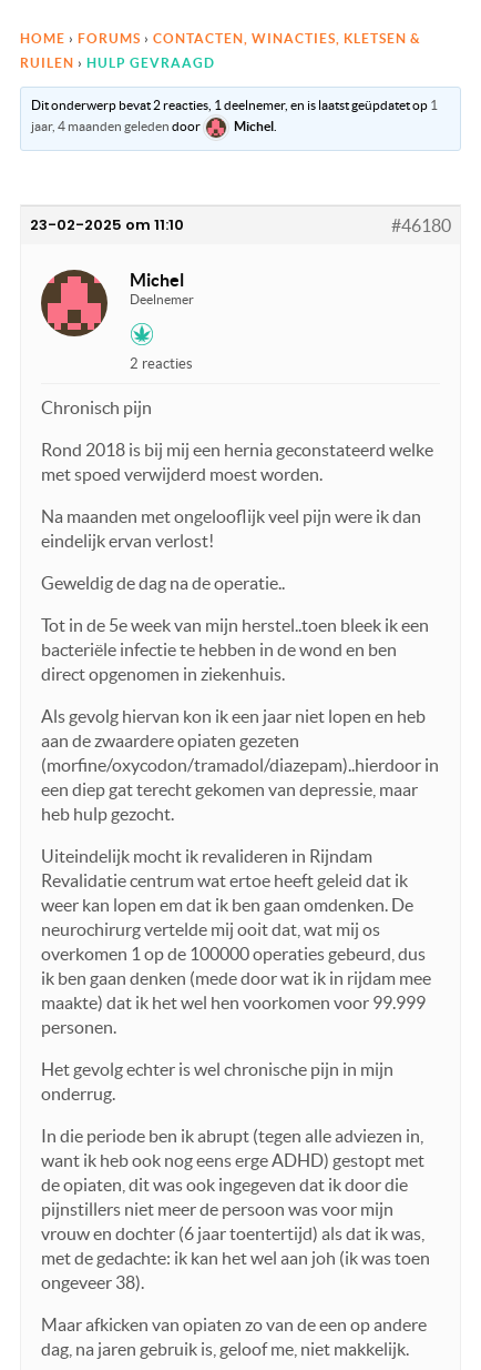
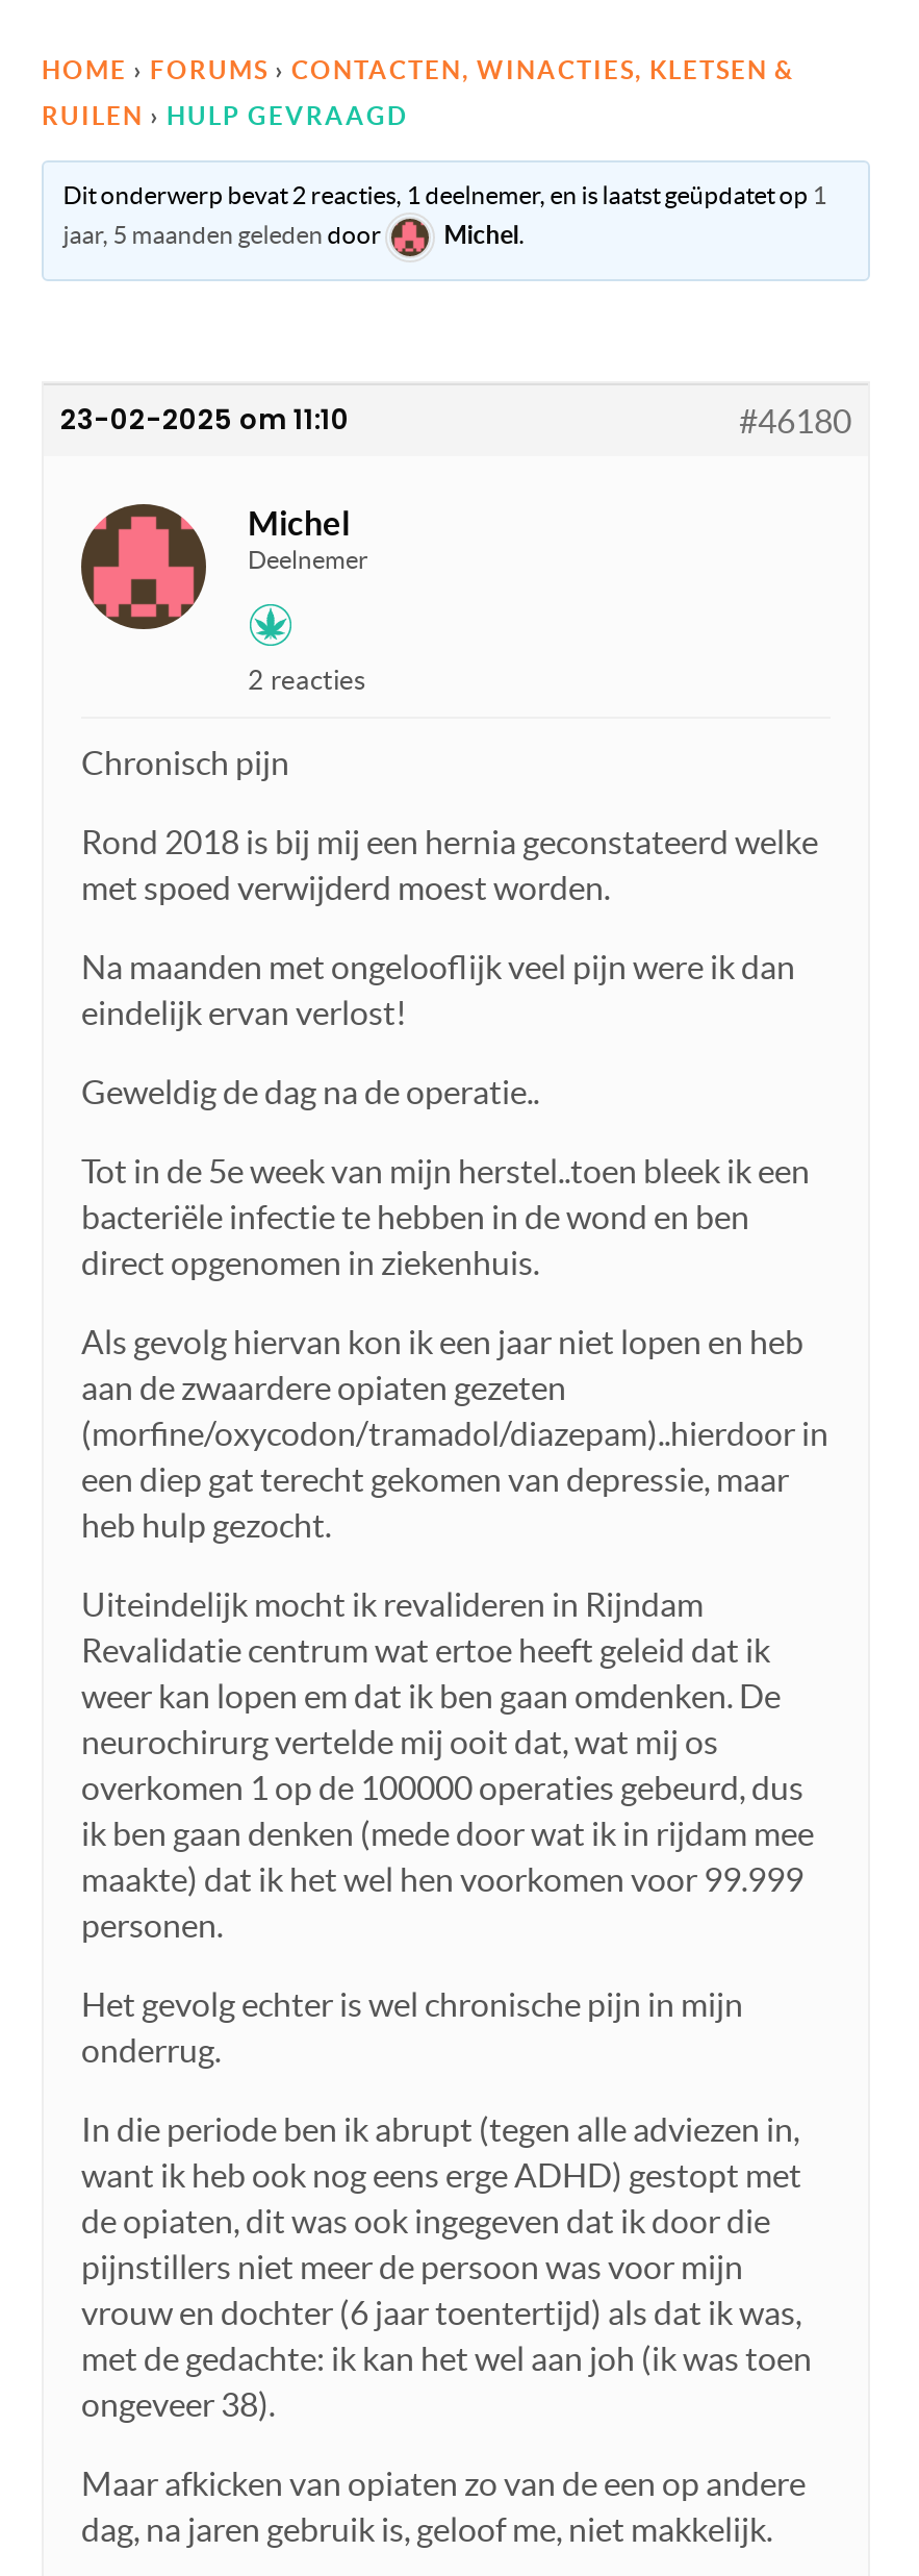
- jaar, 4 maanden geleden door
+ jaar, 5 maanden geleden door
